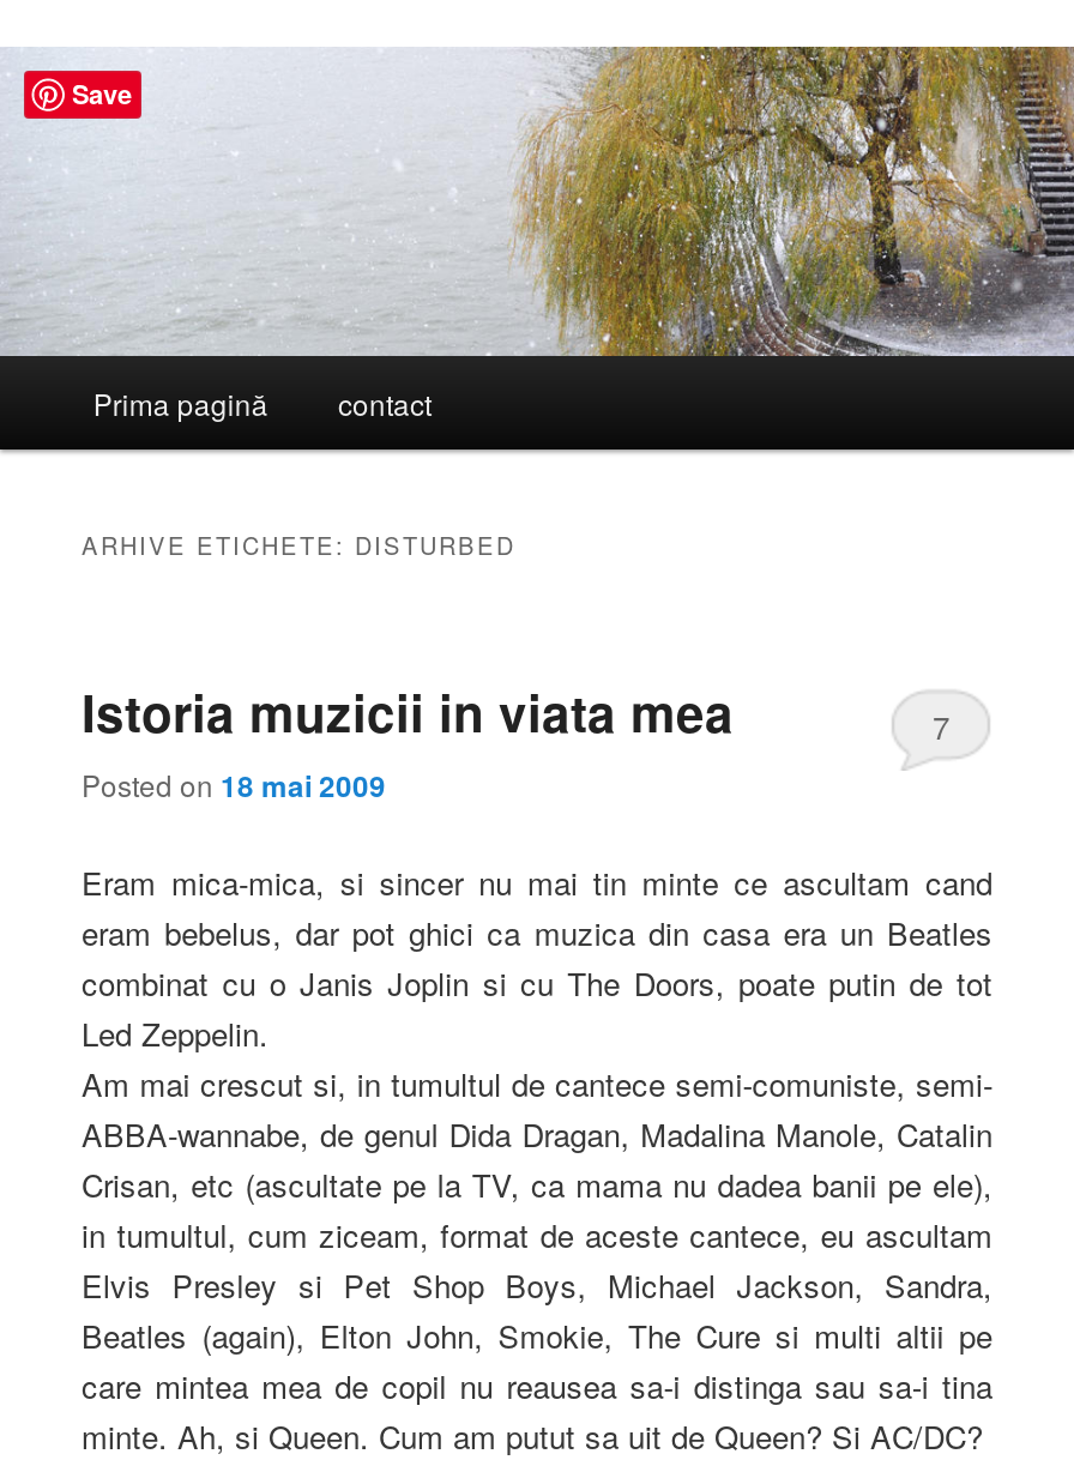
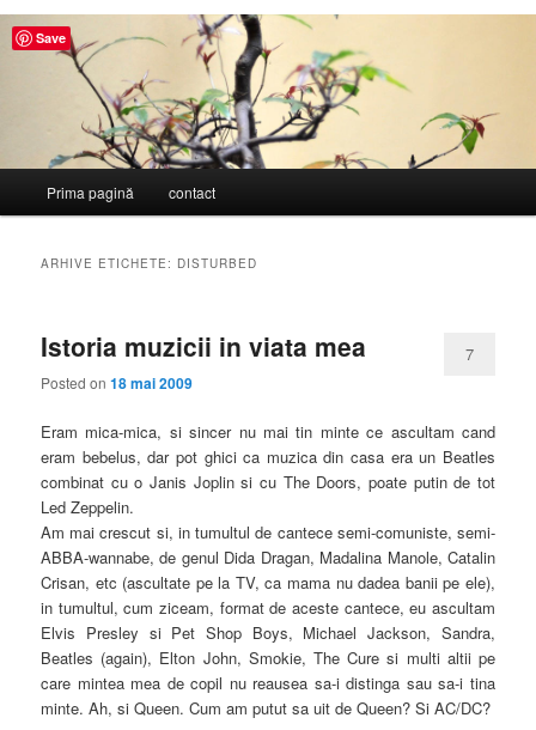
- [image]
+ [image]
